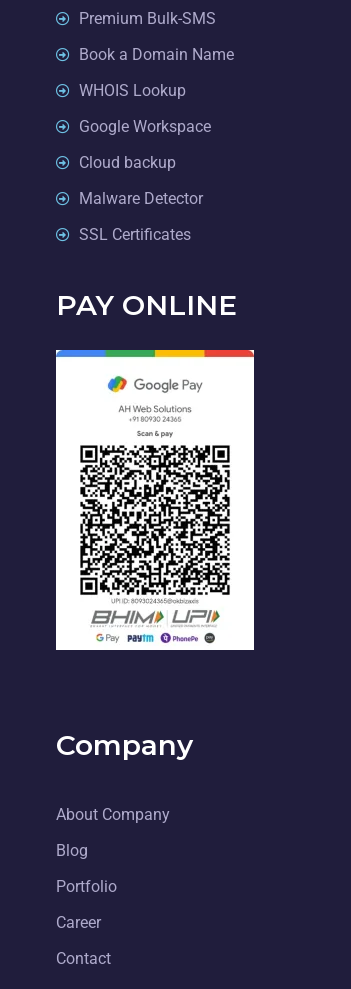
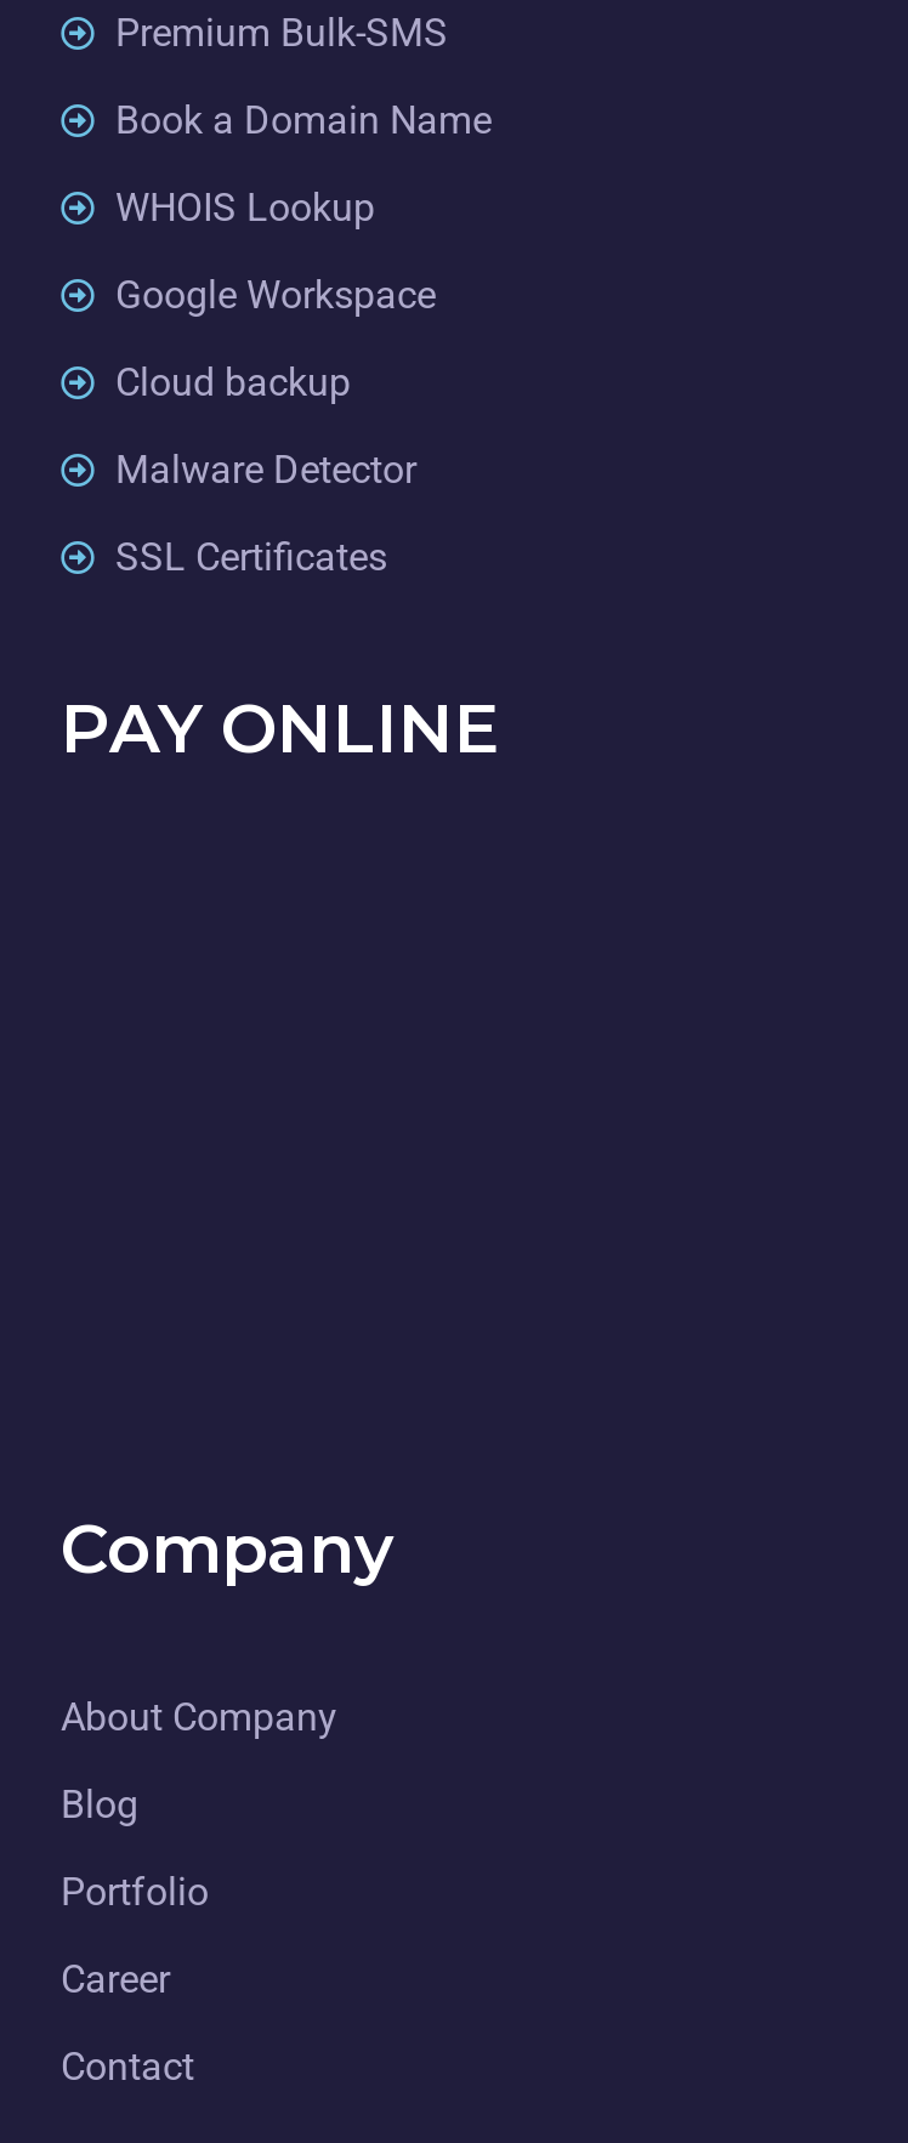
- [image]
